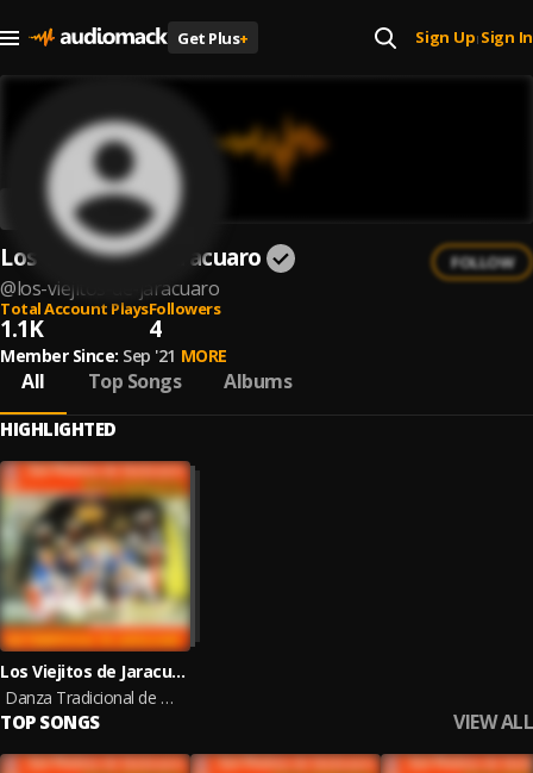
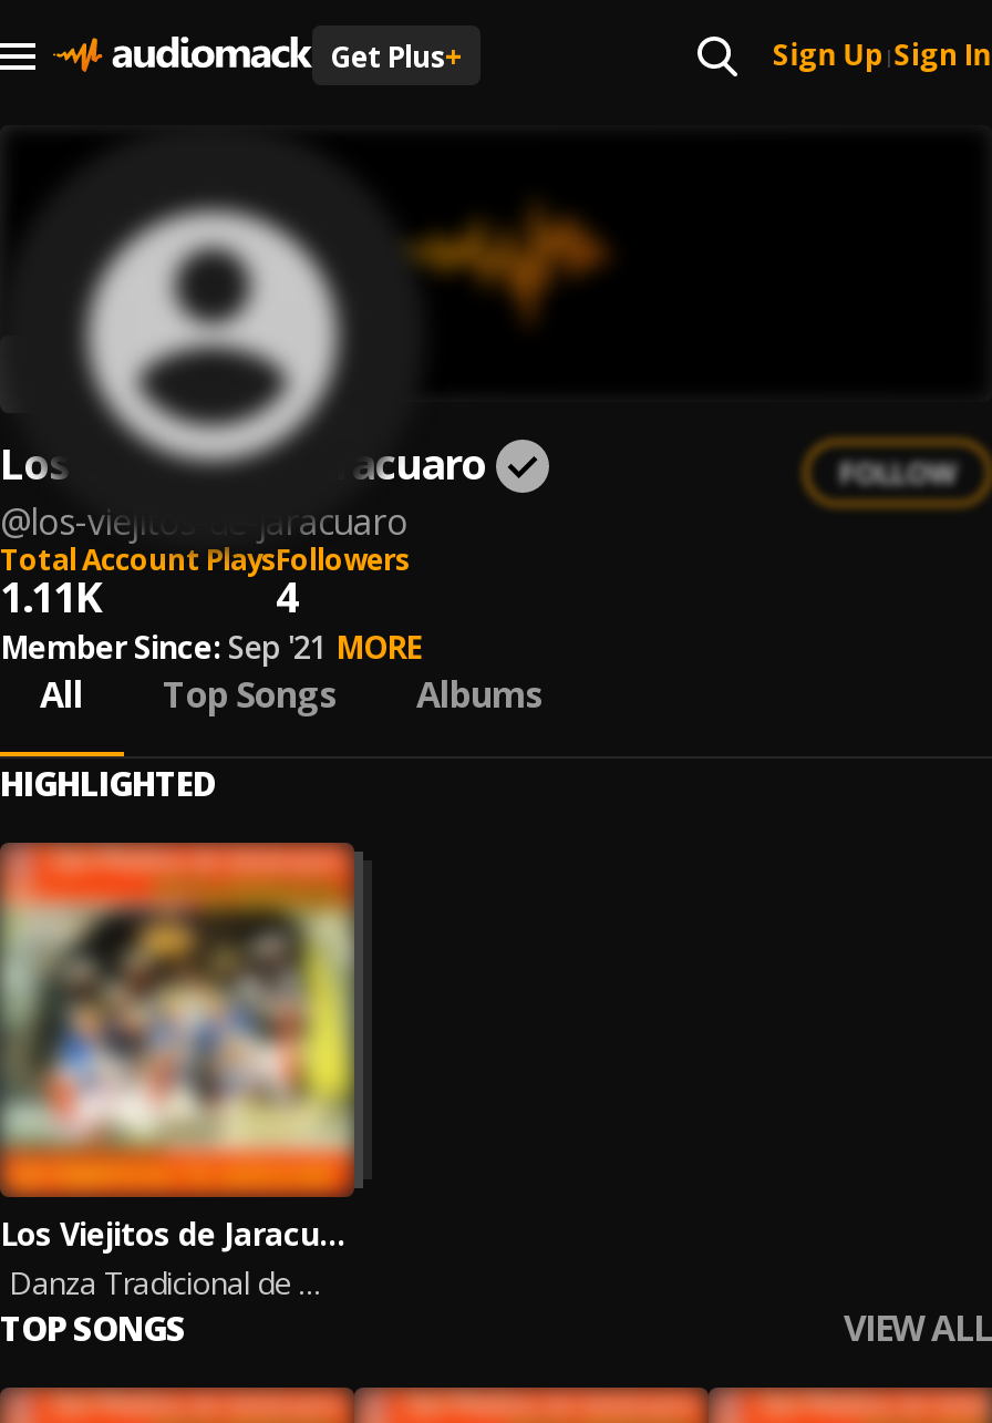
- 1.1K
+ 1.11K
